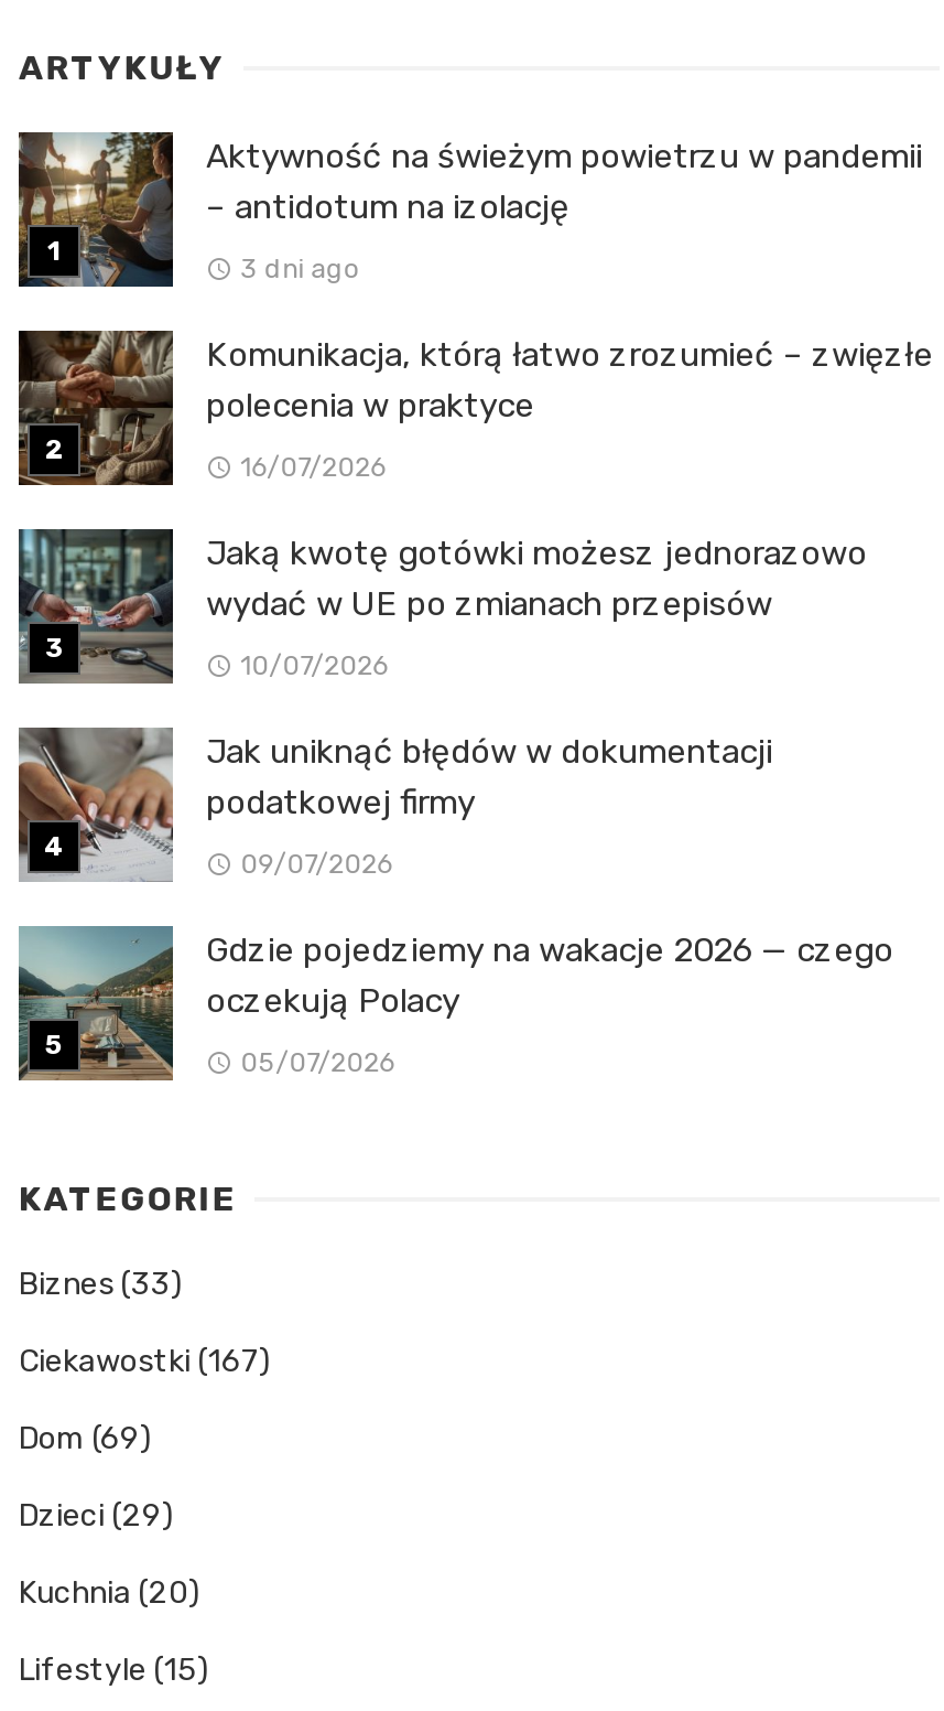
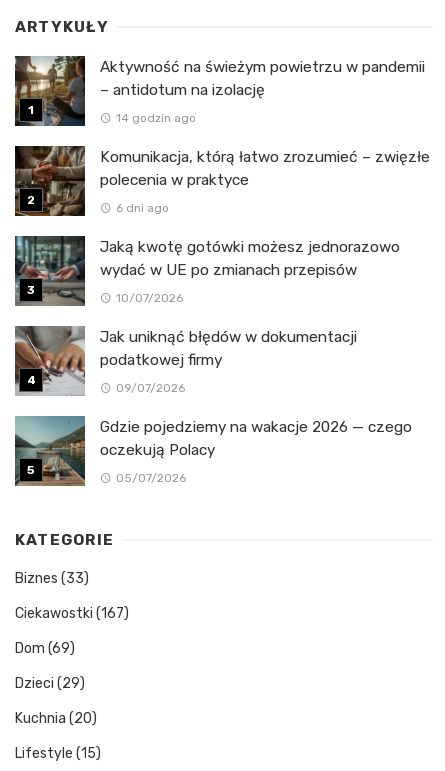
- 3 dni ago
+ 14 godzin ago

- 16/07/2026
+ 6 dni ago
